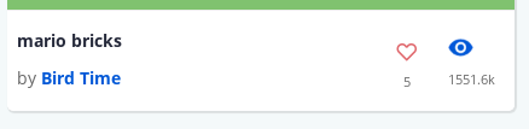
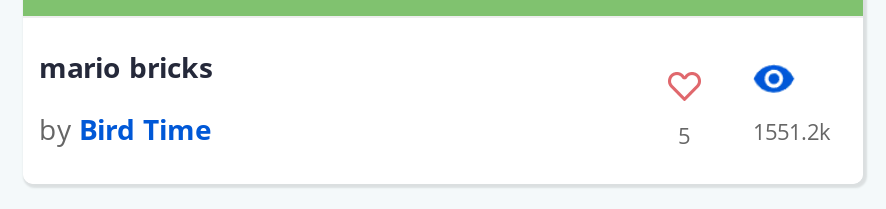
- 1551.6k
+ 1551.2k
